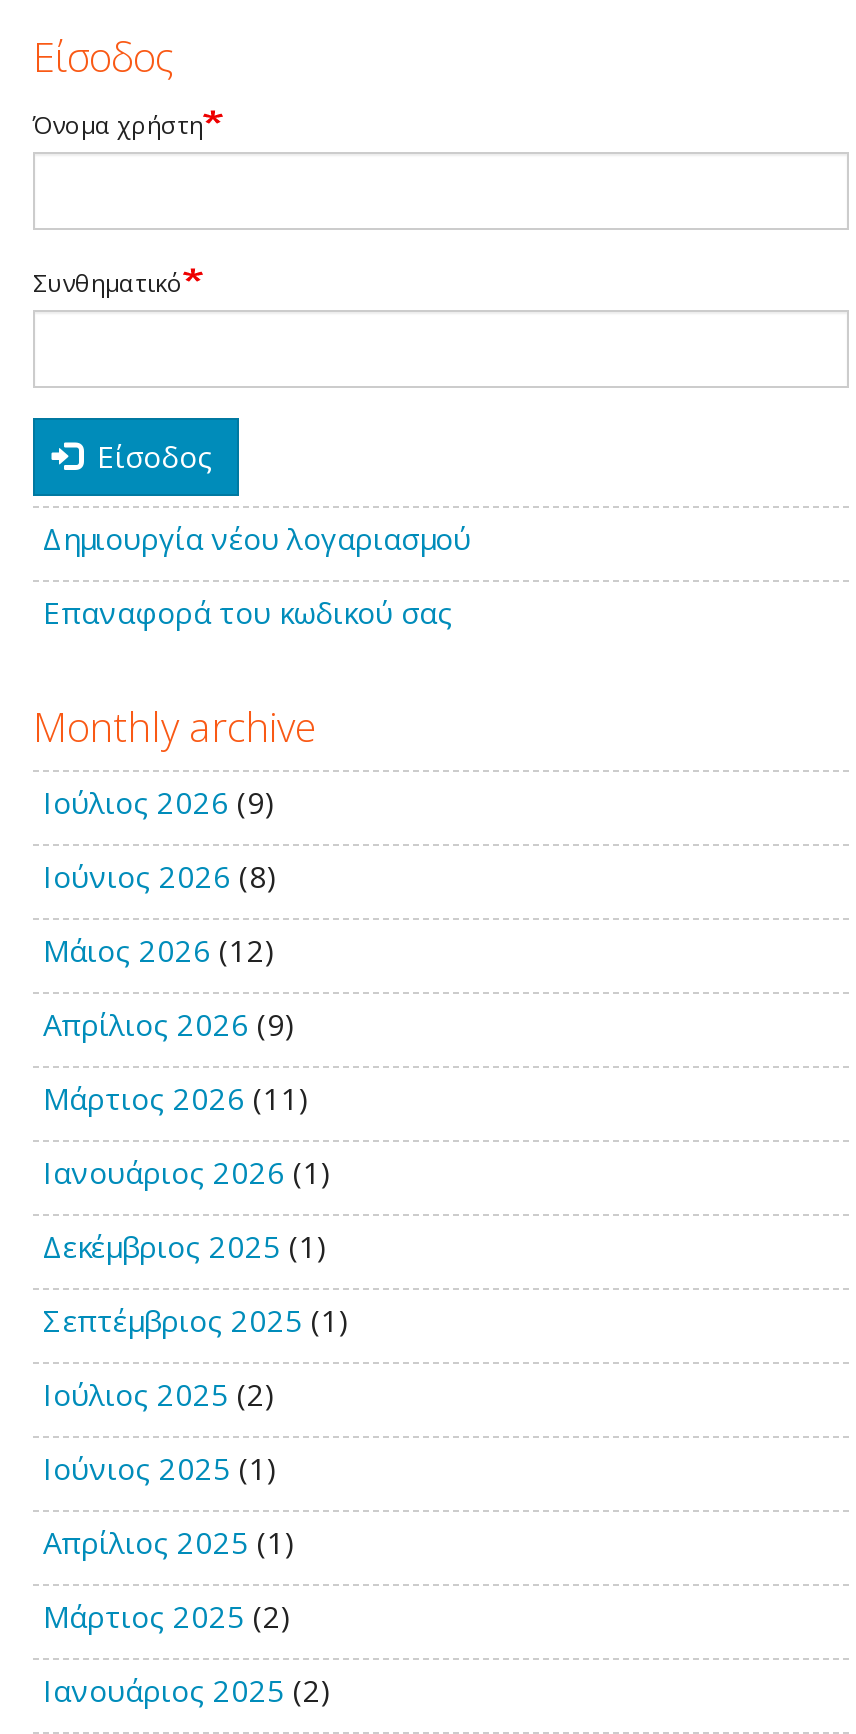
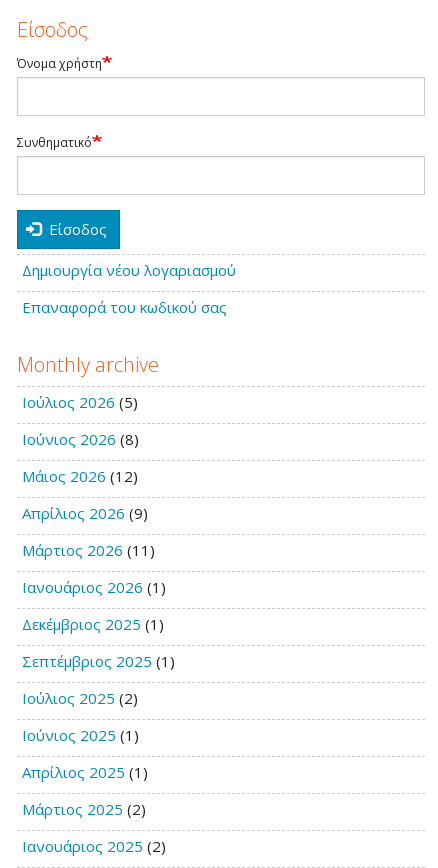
- Ιούλιος 2026 (9)
+ Ιούλιος 2026 (5)
